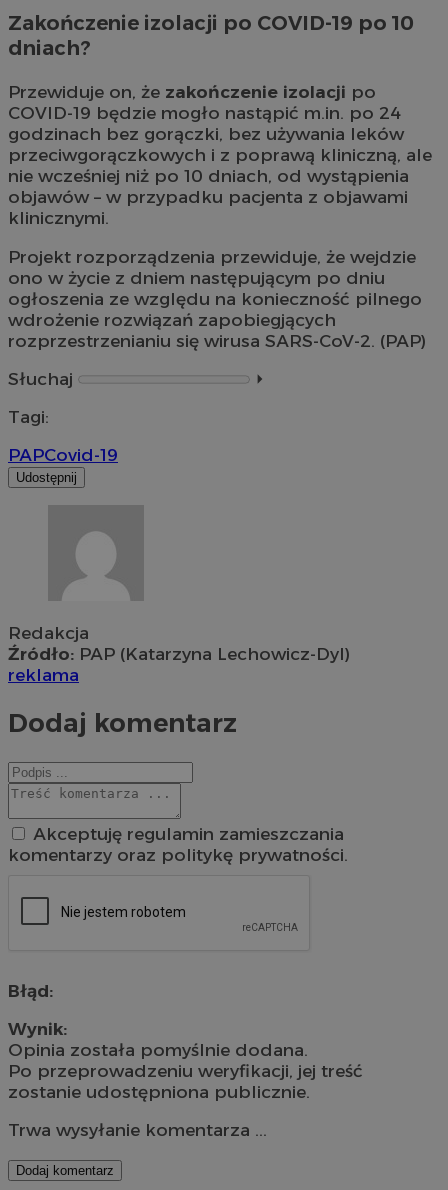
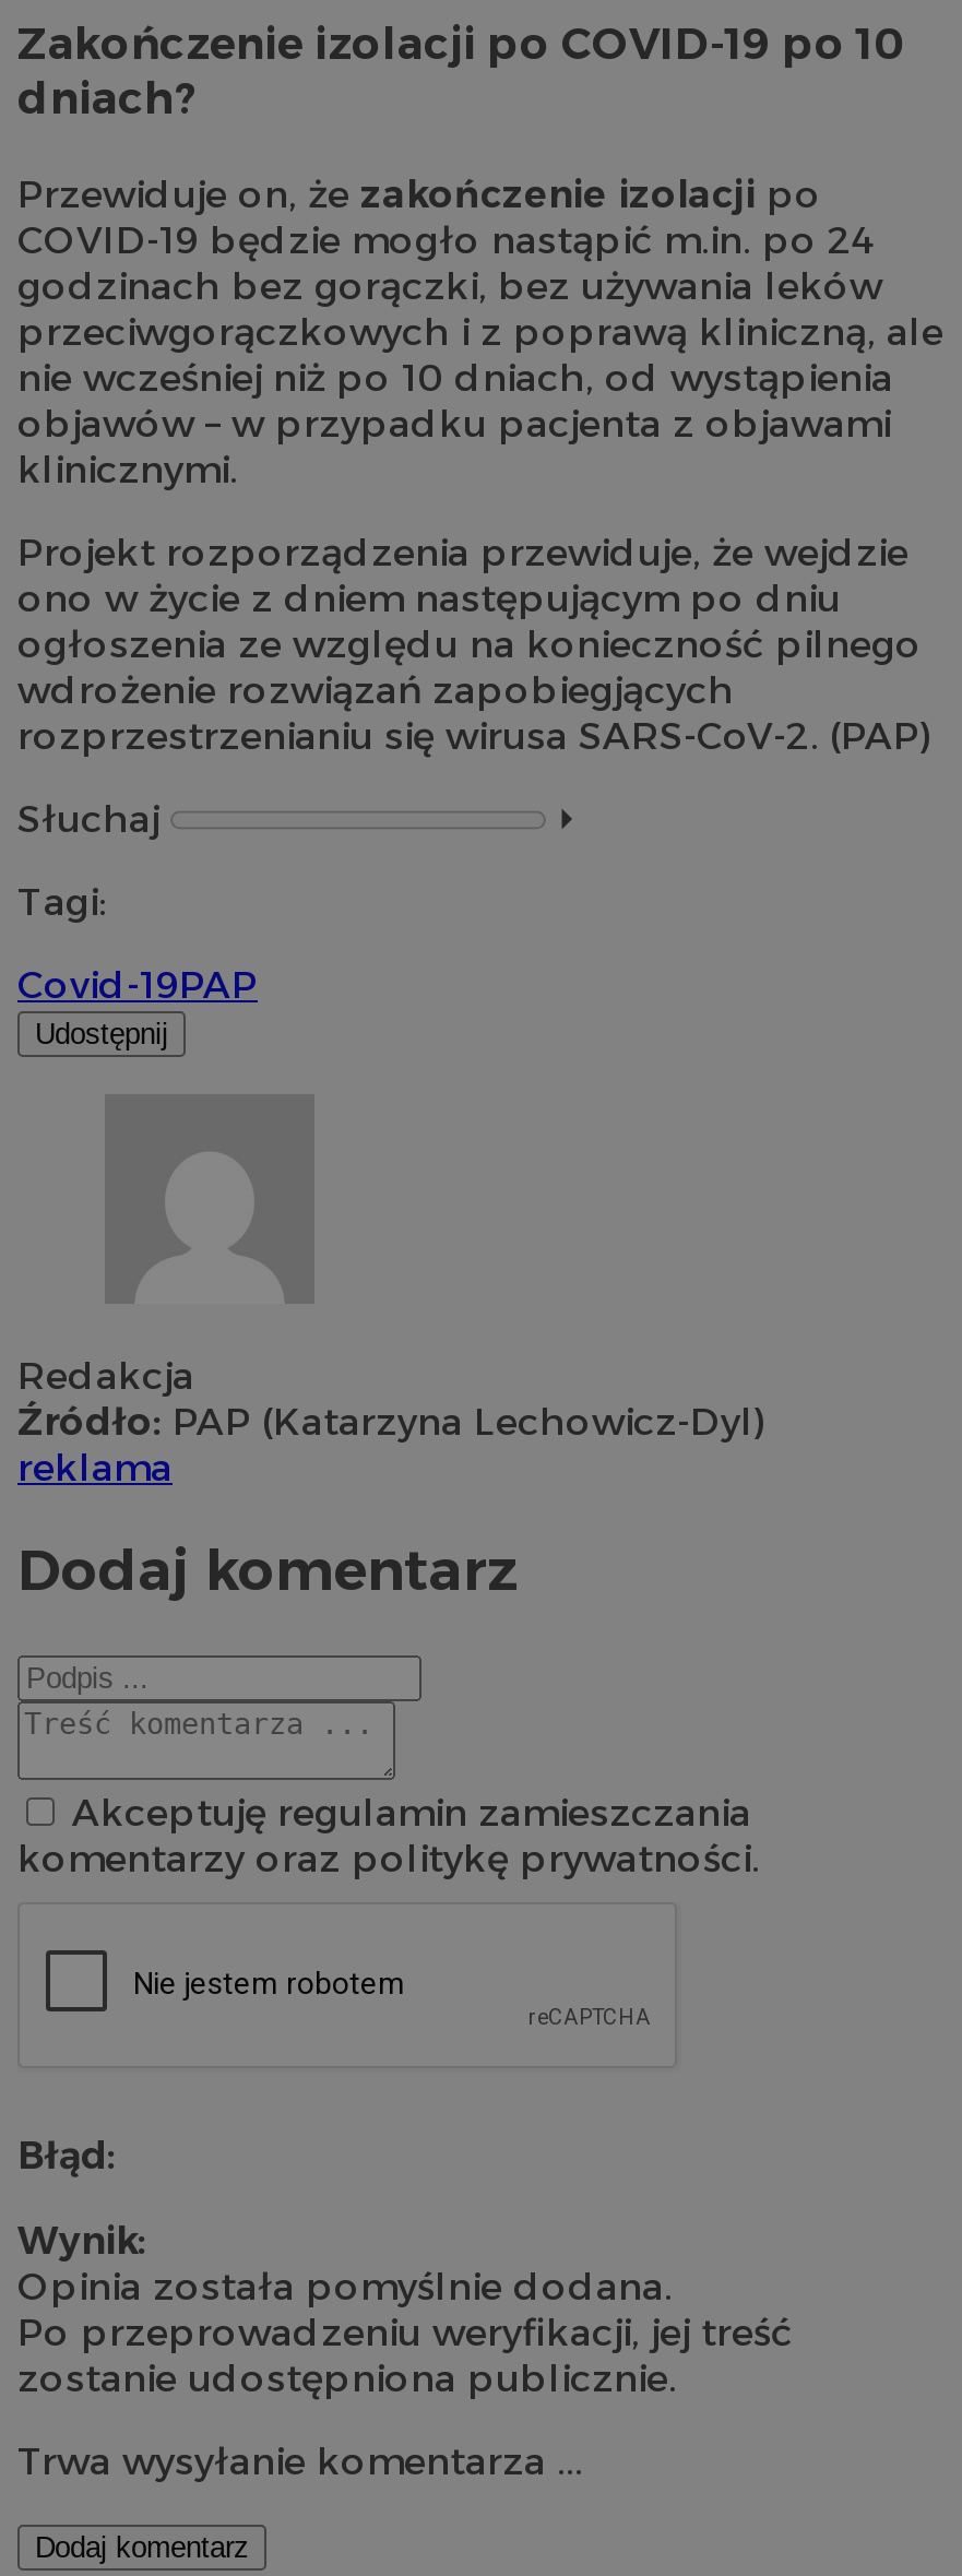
- PAPCovid-19
+ Covid-19PAP
